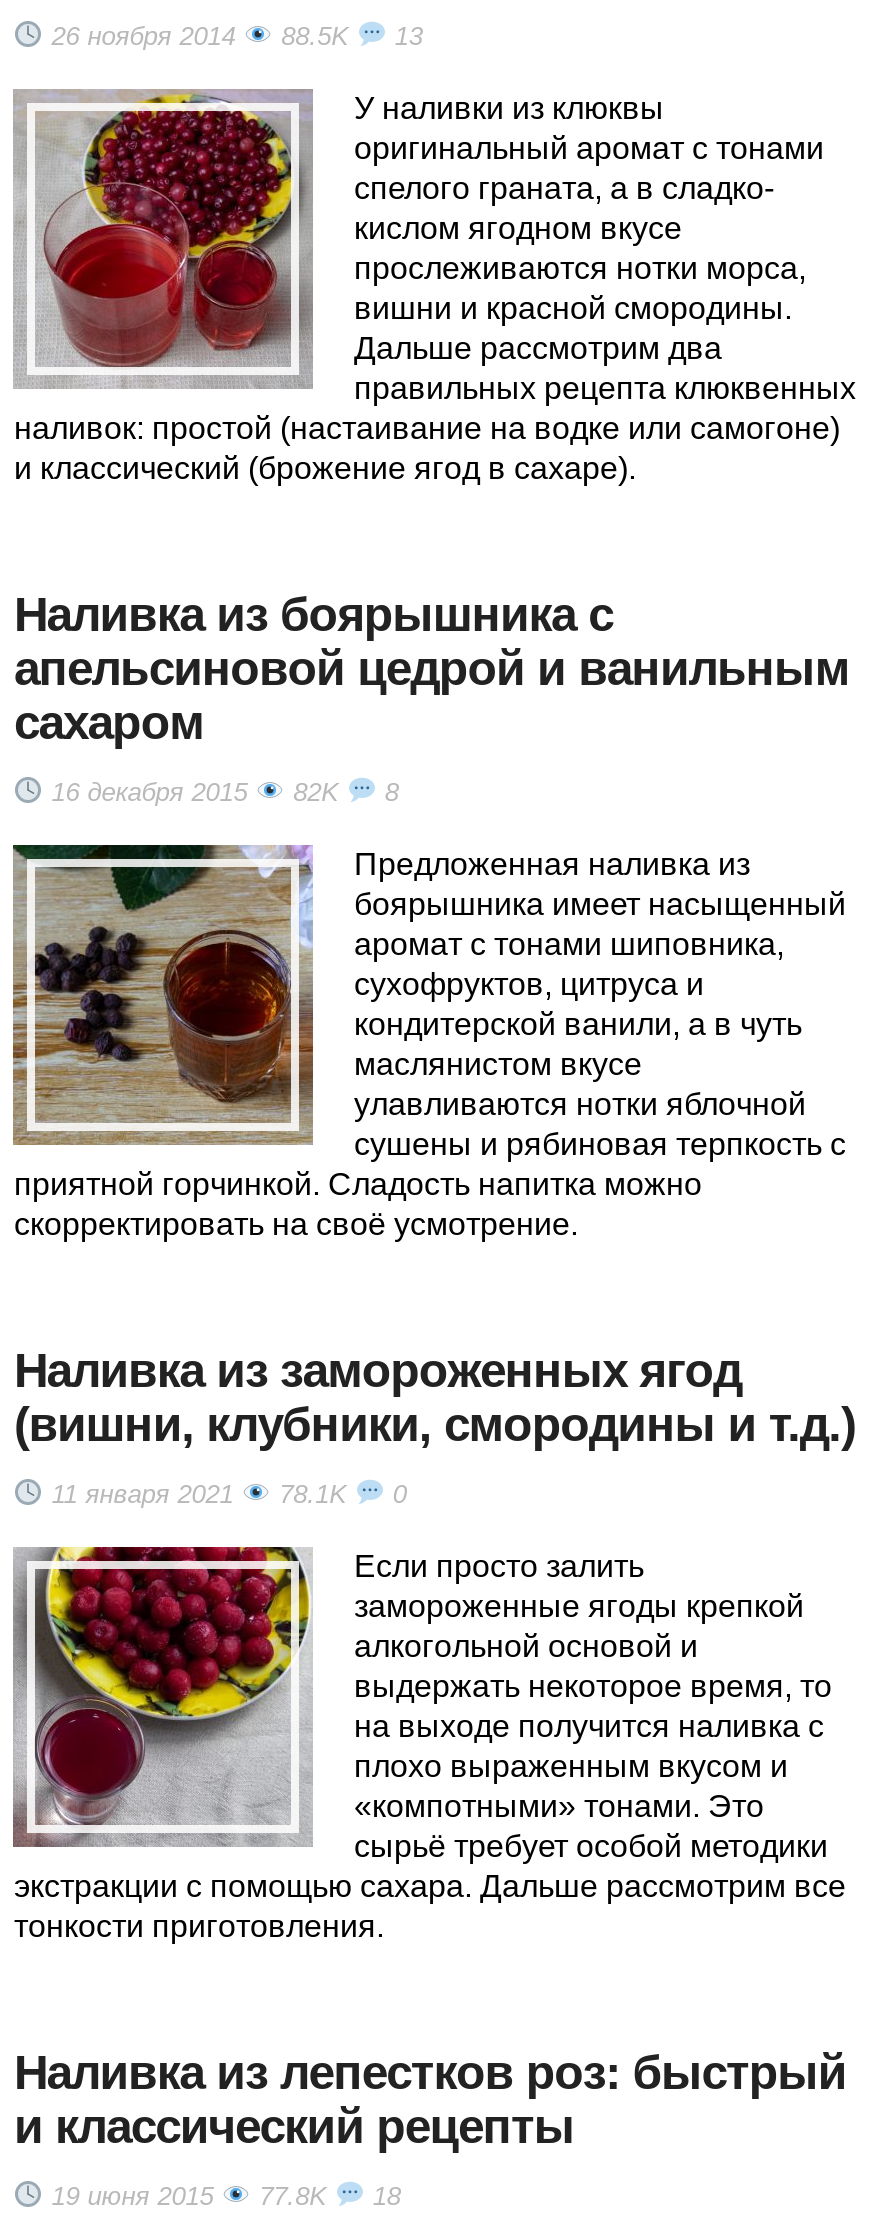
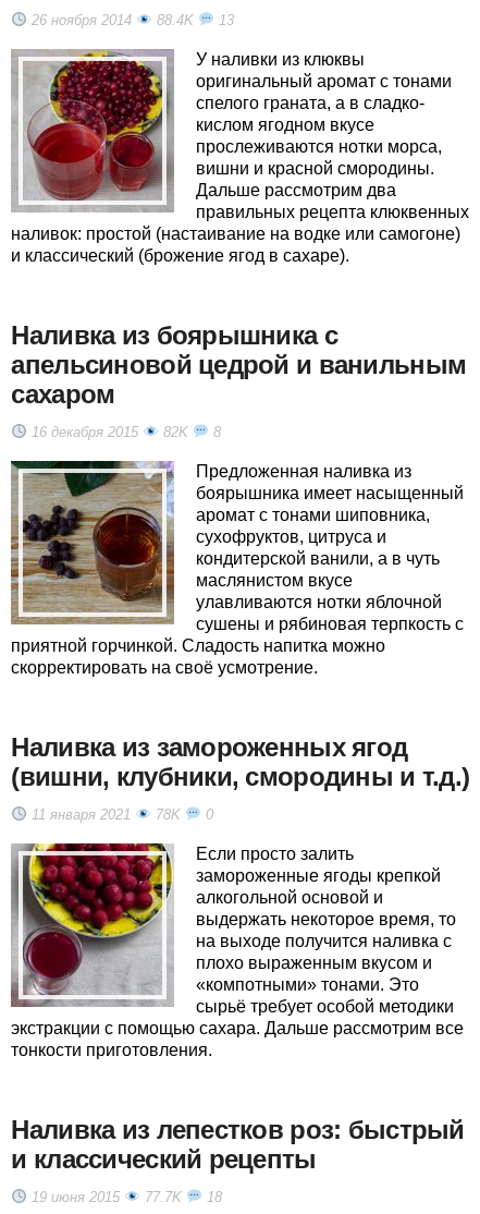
- 26 ноября 2014 88.5K 13
+ 26 ноября 2014 88.4K 13

- 11 января 2021 78.1K 0
+ 11 января 2021 78K 0

- 19 июня 2015 77.8K 18
+ 19 июня 2015 77.7K 18
